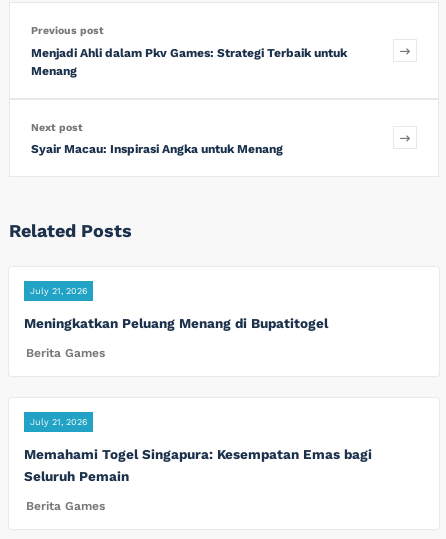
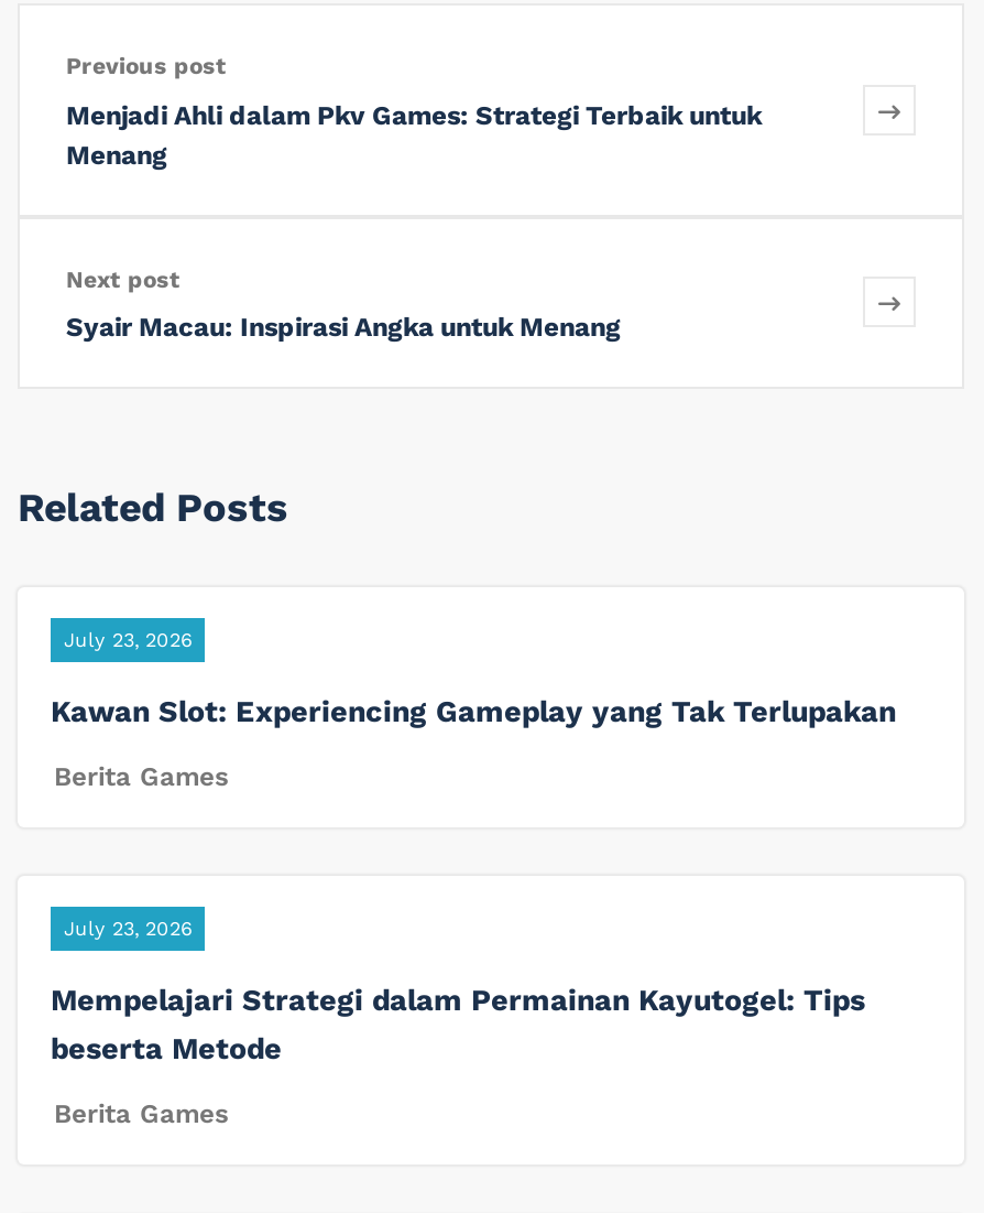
- July 21, 2026
+ July 23, 2026

- Meningkatkan Peluang Menang di Bupatitogel
+ Kawan Slot: Experiencing Gameplay yang Tak Terlupakan

- July 21, 2026
+ July 23, 2026

- Memahami Togel Singapura: Kesempatan Emas bagi
- Seluruh Pemain
+ Mempelajari Strategi dalam Permainan Kayutogel: Tips
+ beserta Metode
